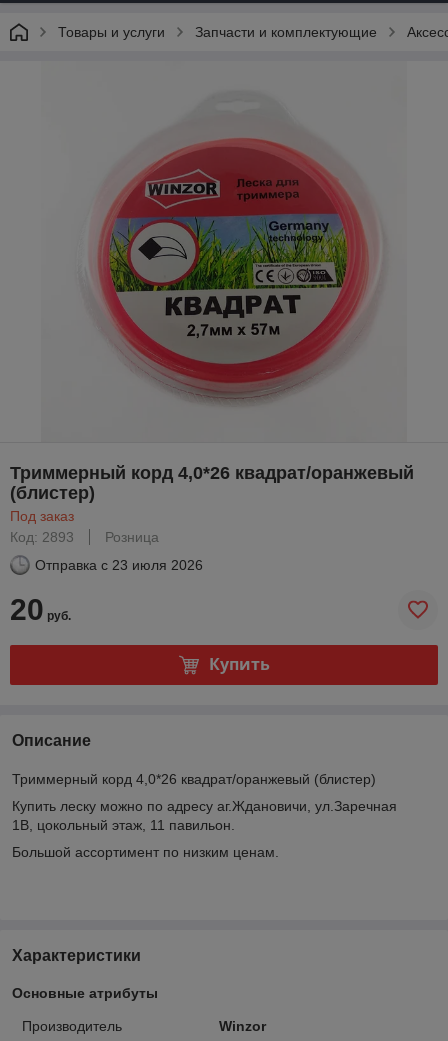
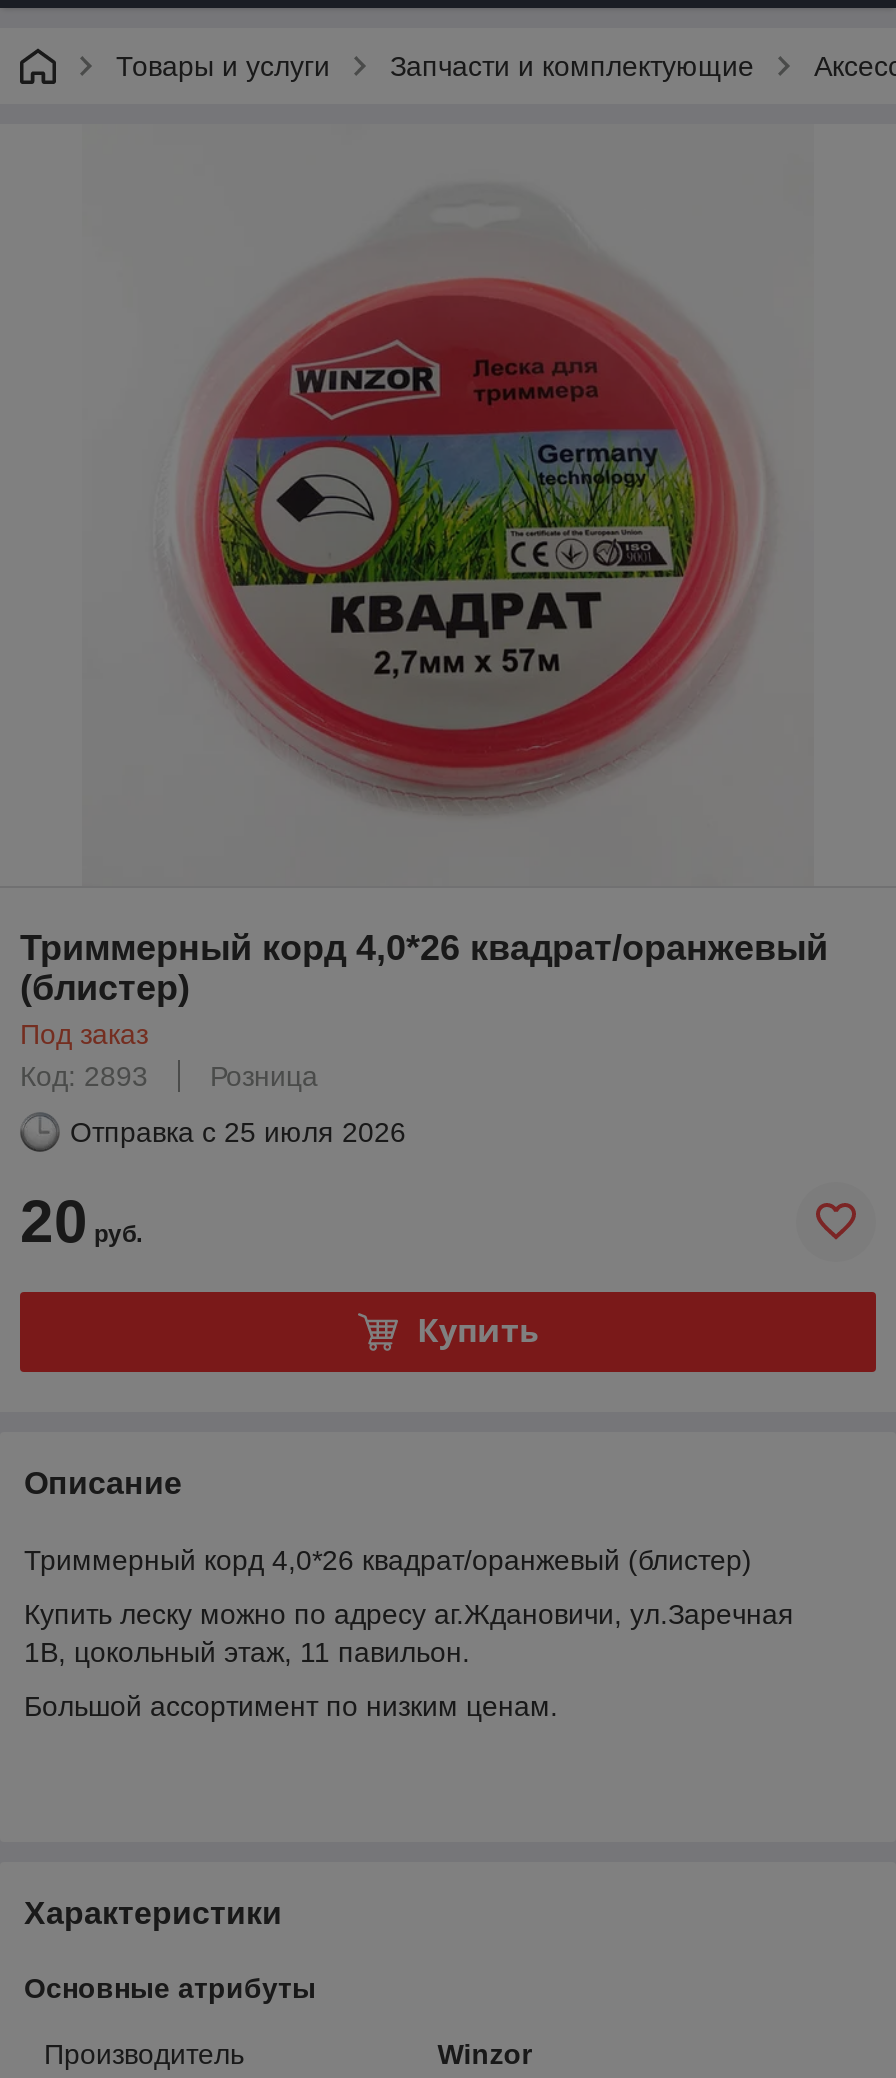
- Отправка с 23 июля 2026
+ Отправка с 25 июля 2026
